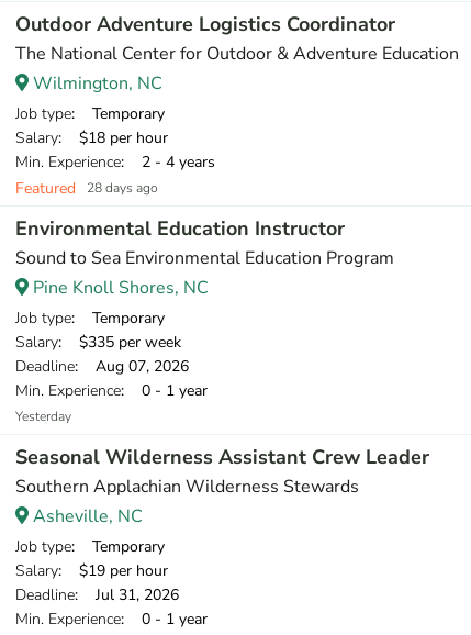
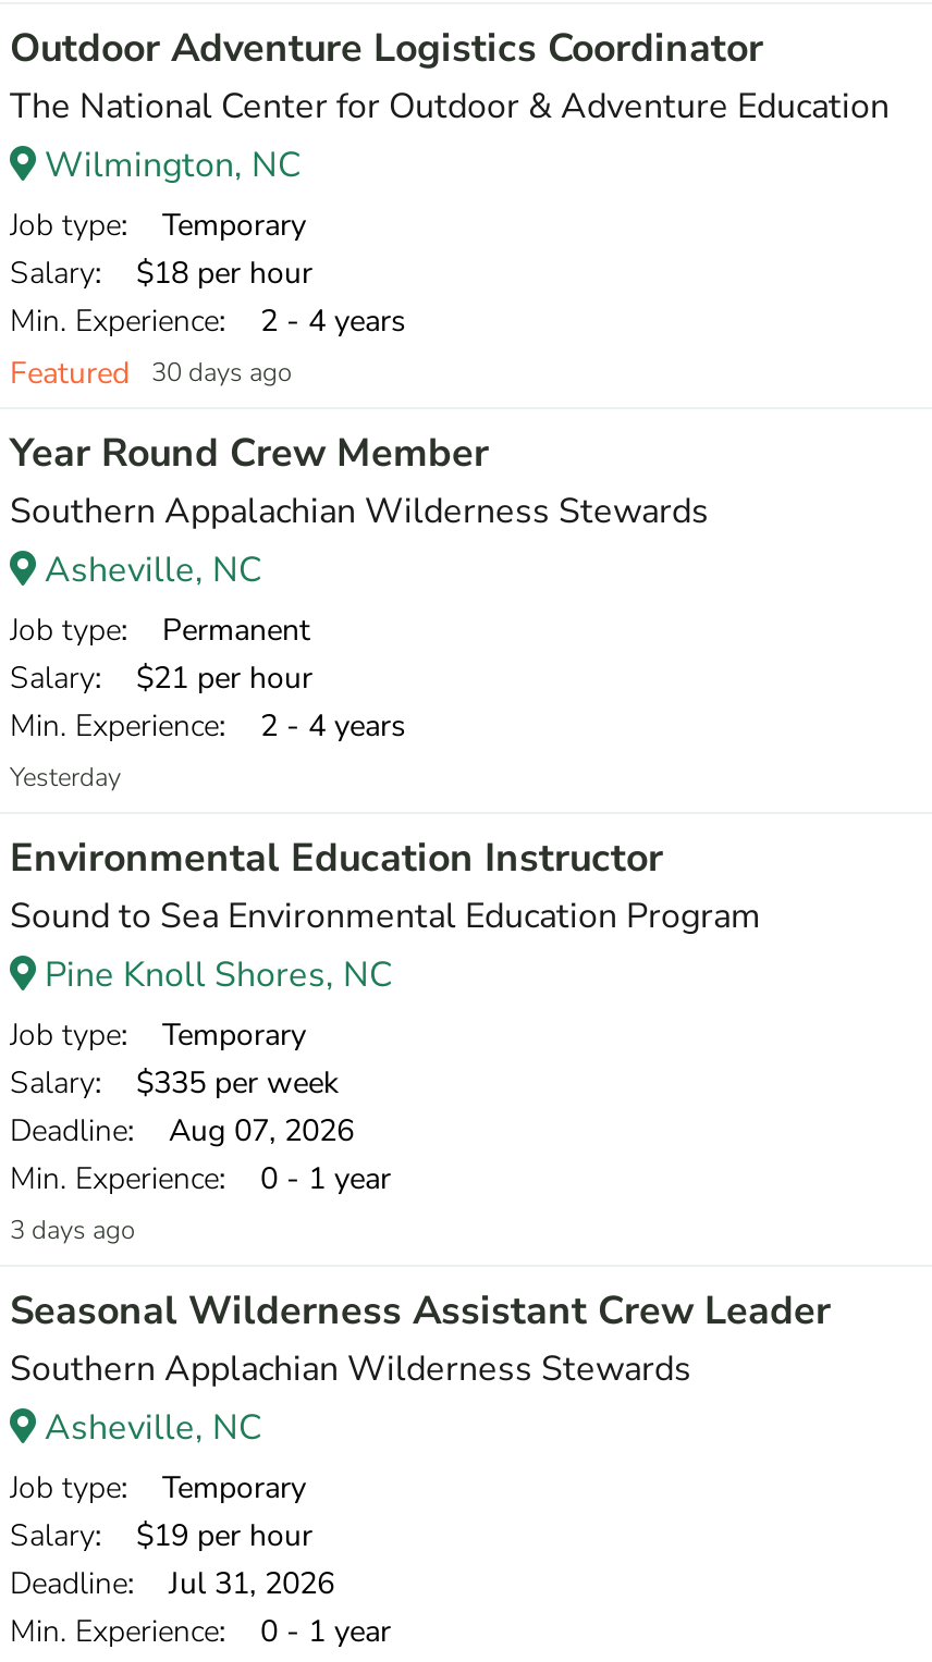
- 28 days ago
+ 30 days ago
+ Year Round Crew Member
+ Southern Appalachian Wilderness Stewards
+ Asheville, NC
+ Job type: Permanent
+ Salary: $21 per hour
+ Min. Experience: 2 - 4 years
+ Yesterday

- Yesterday
+ 3 days ago
